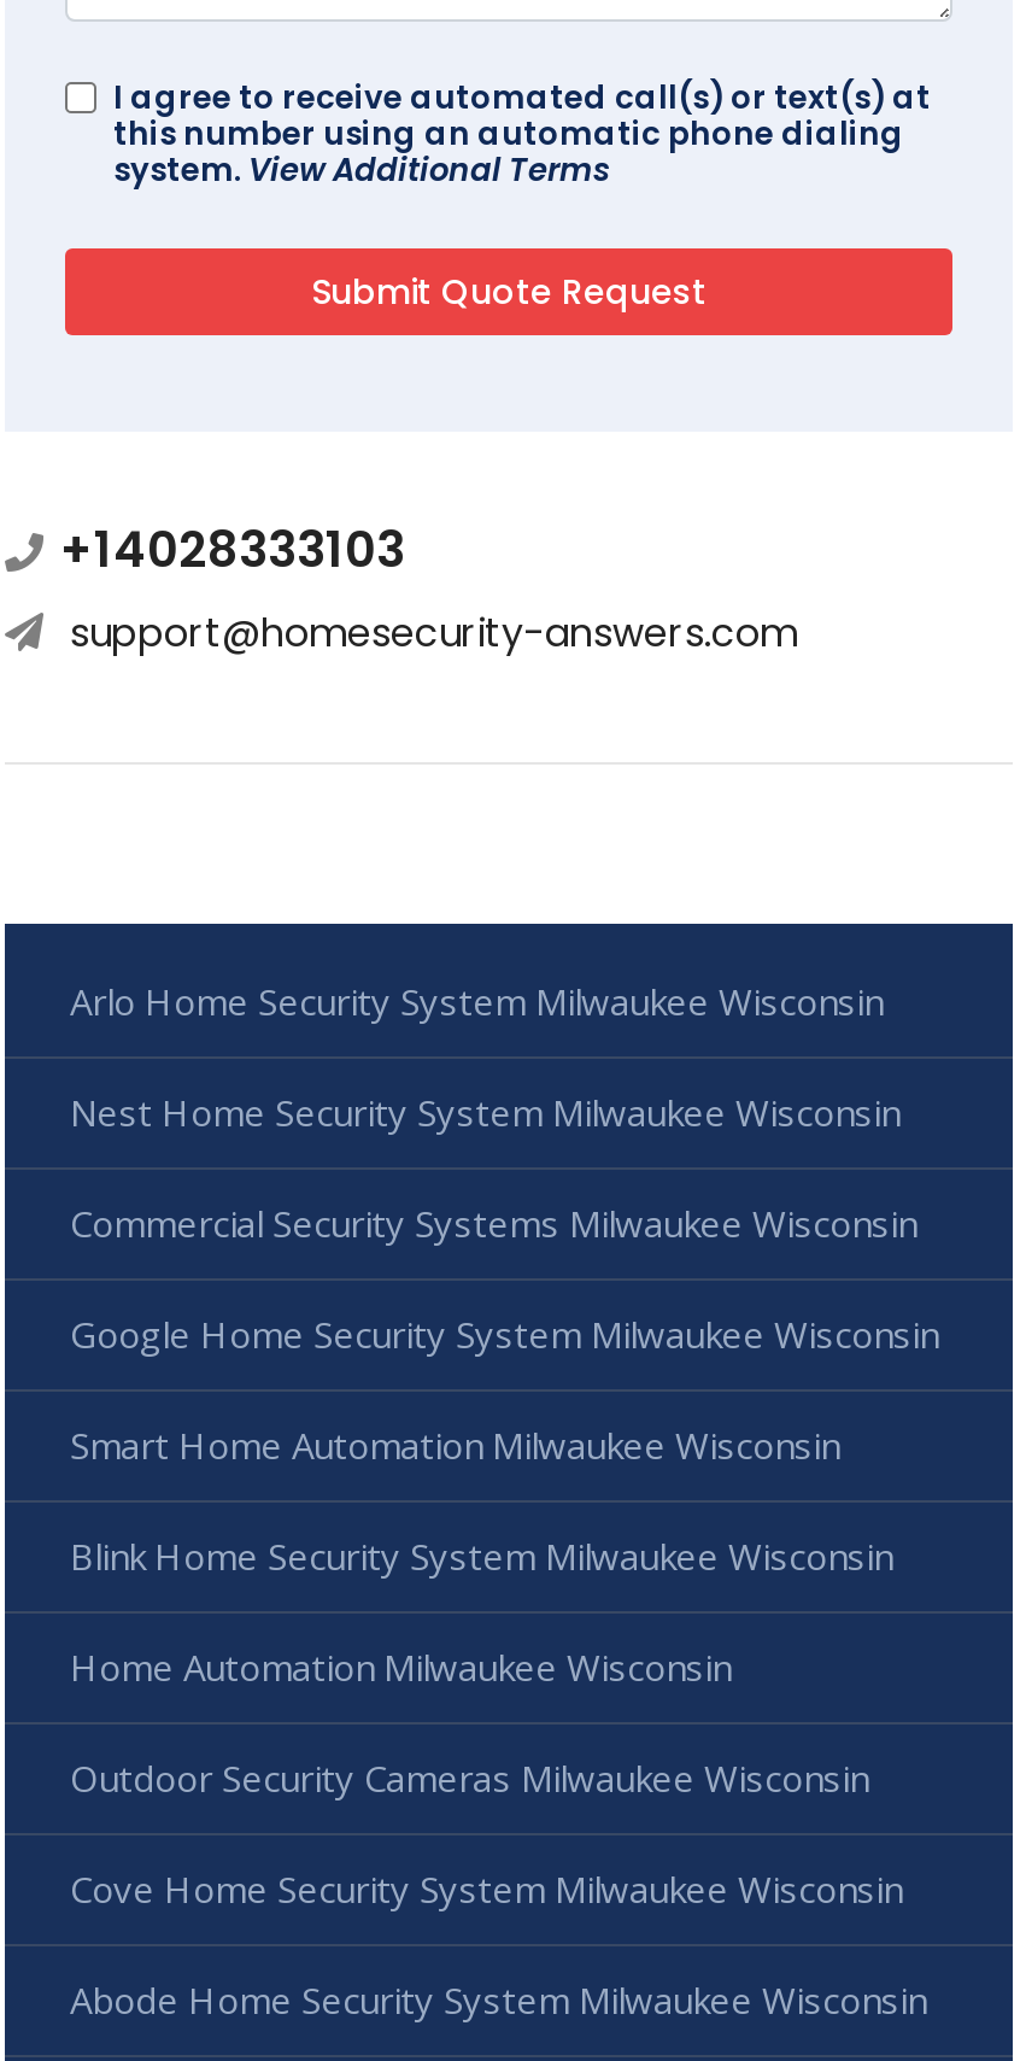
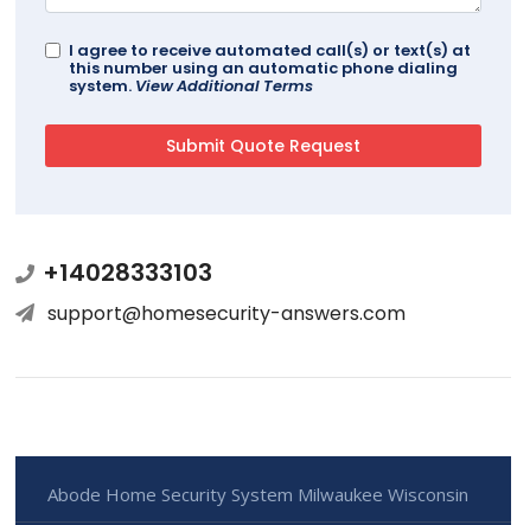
- Arlo Home Security System Milwaukee Wisconsin
- Nest Home Security System Milwaukee Wisconsin
- Commercial Security Systems Milwaukee Wisconsin
- Google Home Security System Milwaukee Wisconsin
- Smart Home Automation Milwaukee Wisconsin
- Blink Home Security System Milwaukee Wisconsin
- Home Automation Milwaukee Wisconsin
- Outdoor Security Cameras Milwaukee Wisconsin
- Cove Home Security System Milwaukee Wisconsin
